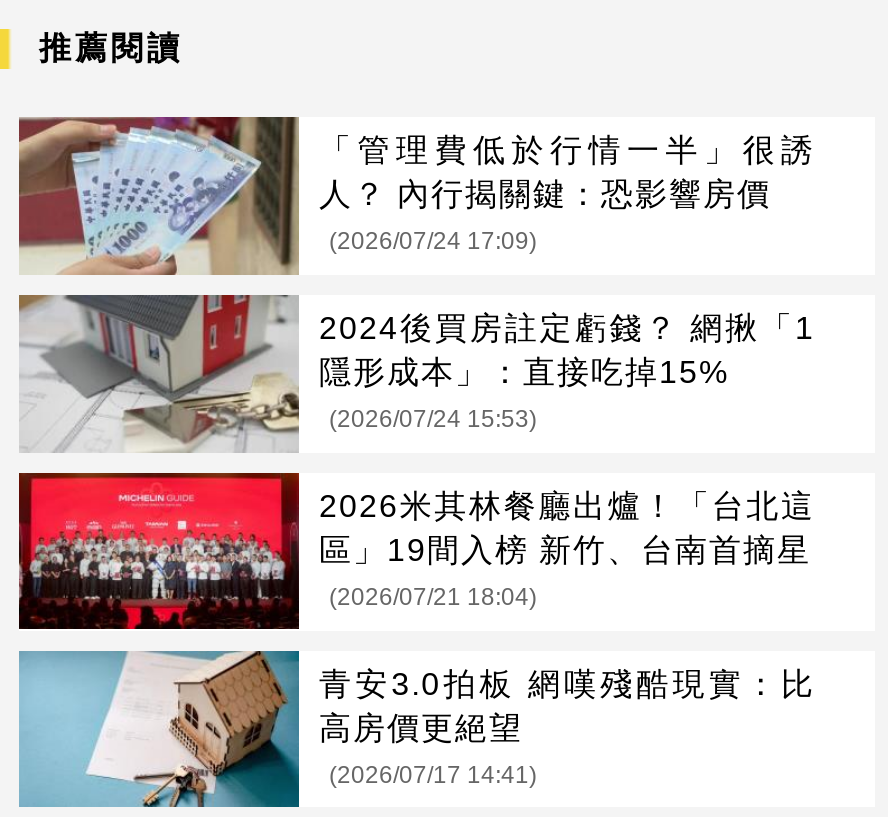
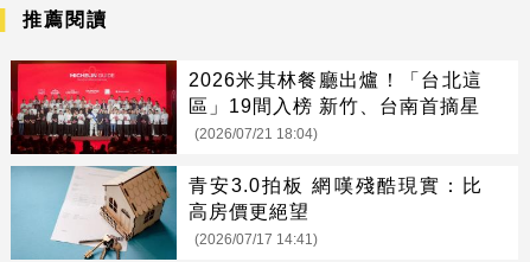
- [image]
- 「管理費低於行情一半」很誘
- 人？ 內行揭關鍵：恐影響房價
- (2026/07/24 17:09)
- 2024後買房註定虧錢？ 網揪「1
- 隱形成本」：直接吃掉15%
- (2026/07/24 15:53)

- [image]
